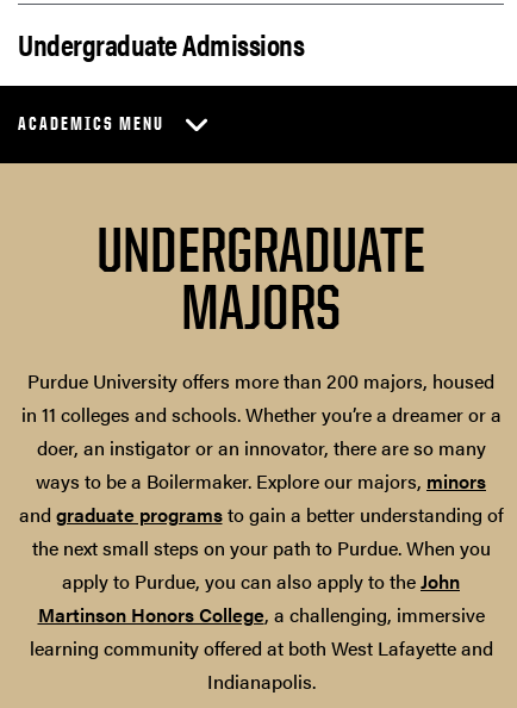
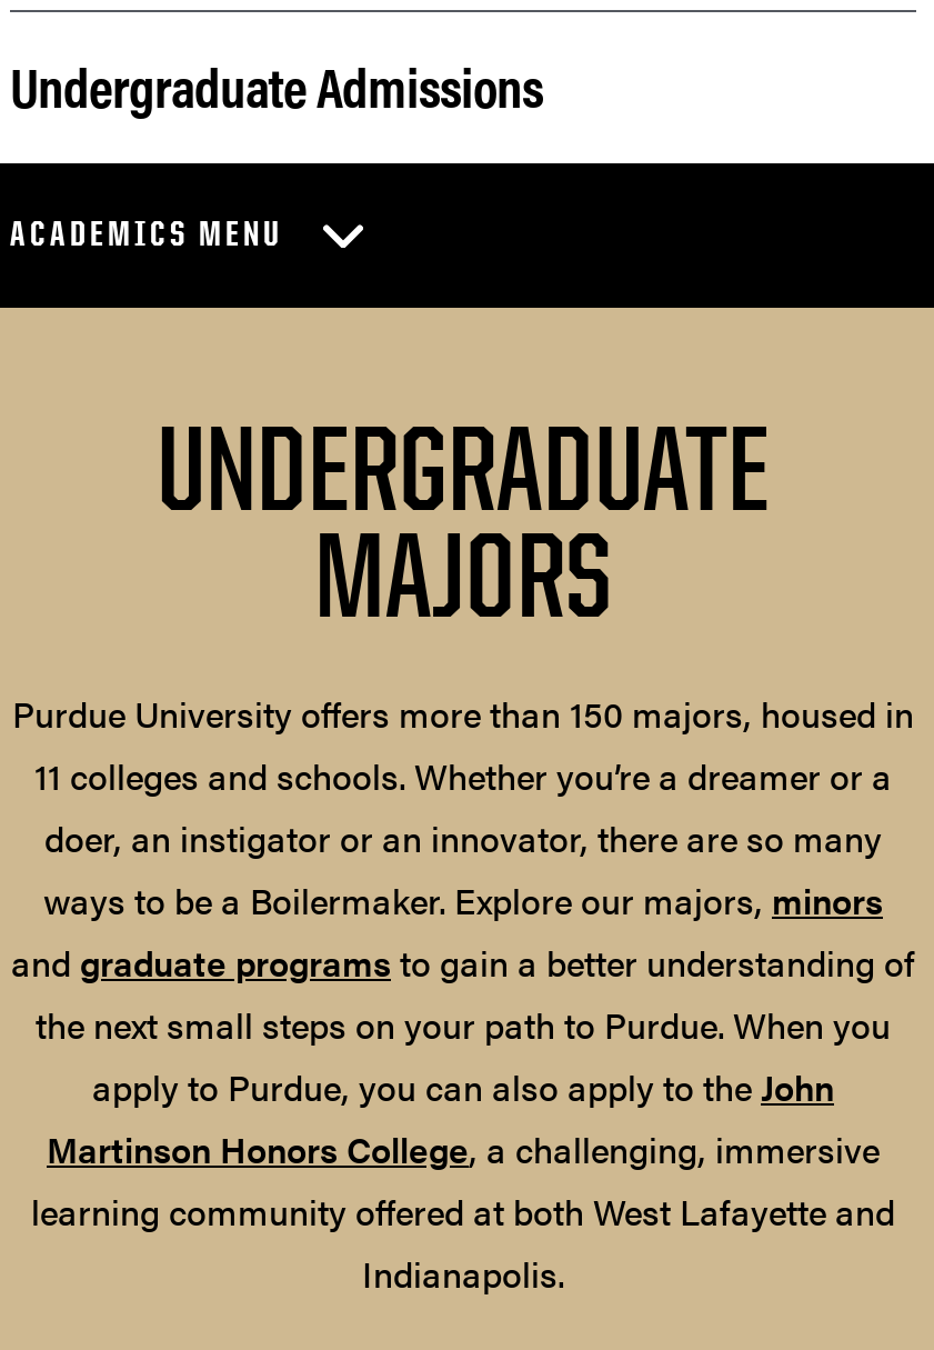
- Purdue University offers more than 200 majors, housed
- in 11 colleges and schools. Whether you’re a dreamer or a
+ Purdue University offers more than 150 majors, housed in
+ 11 colleges and schools. Whether you’re a dreamer or a
